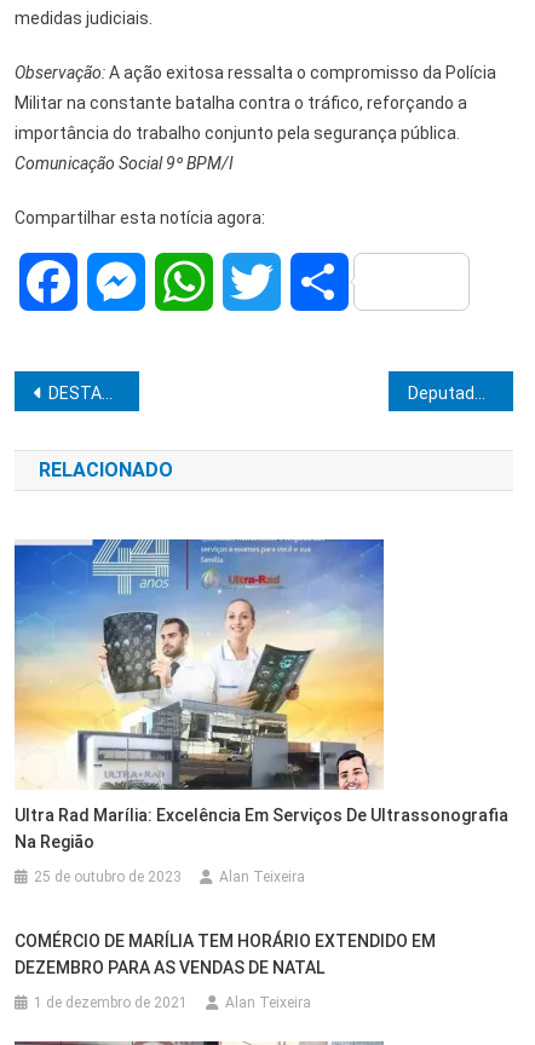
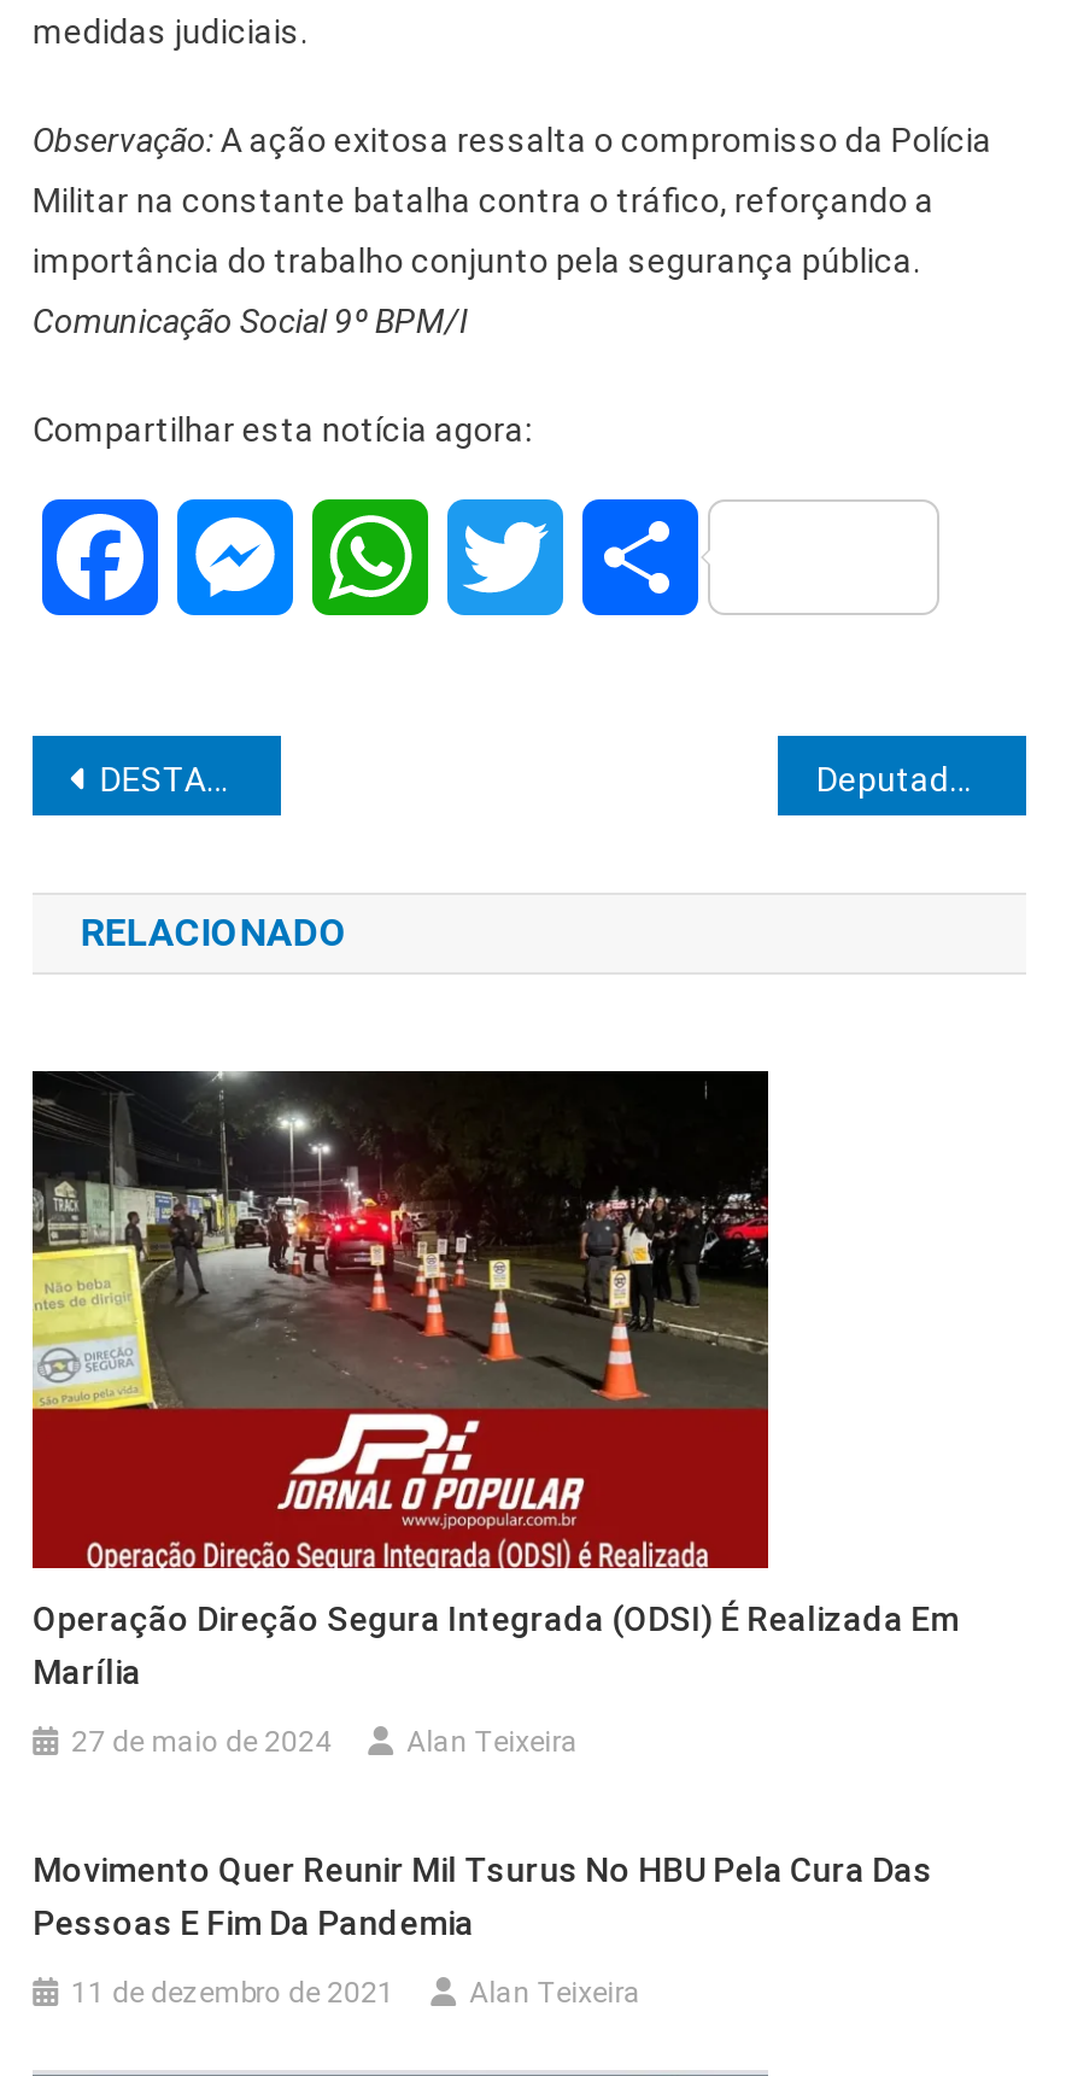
- [image]
- Ultra Rad Marília: Excelência Em Serviços De Ultrassonografia
- Na Região
+ [image]
+ Operação Direção Segura Integrada (ODSI) É Realizada Em
+ Marília

- 25 de outubro de 2023
+ 27 de maio de 2024

- COMÉRCIO DE MARÍLIA TEM HORÁRIO EXTENDIDO EM
- DEZEMBRO PARA AS VENDAS DE NATAL
+ Movimento Quer Reunir Mil Tsurus No HBU Pela Cura Das
+ Pessoas E Fim Da Pandemia

- 1 de dezembro de 2021
+ 11 de dezembro de 2021
